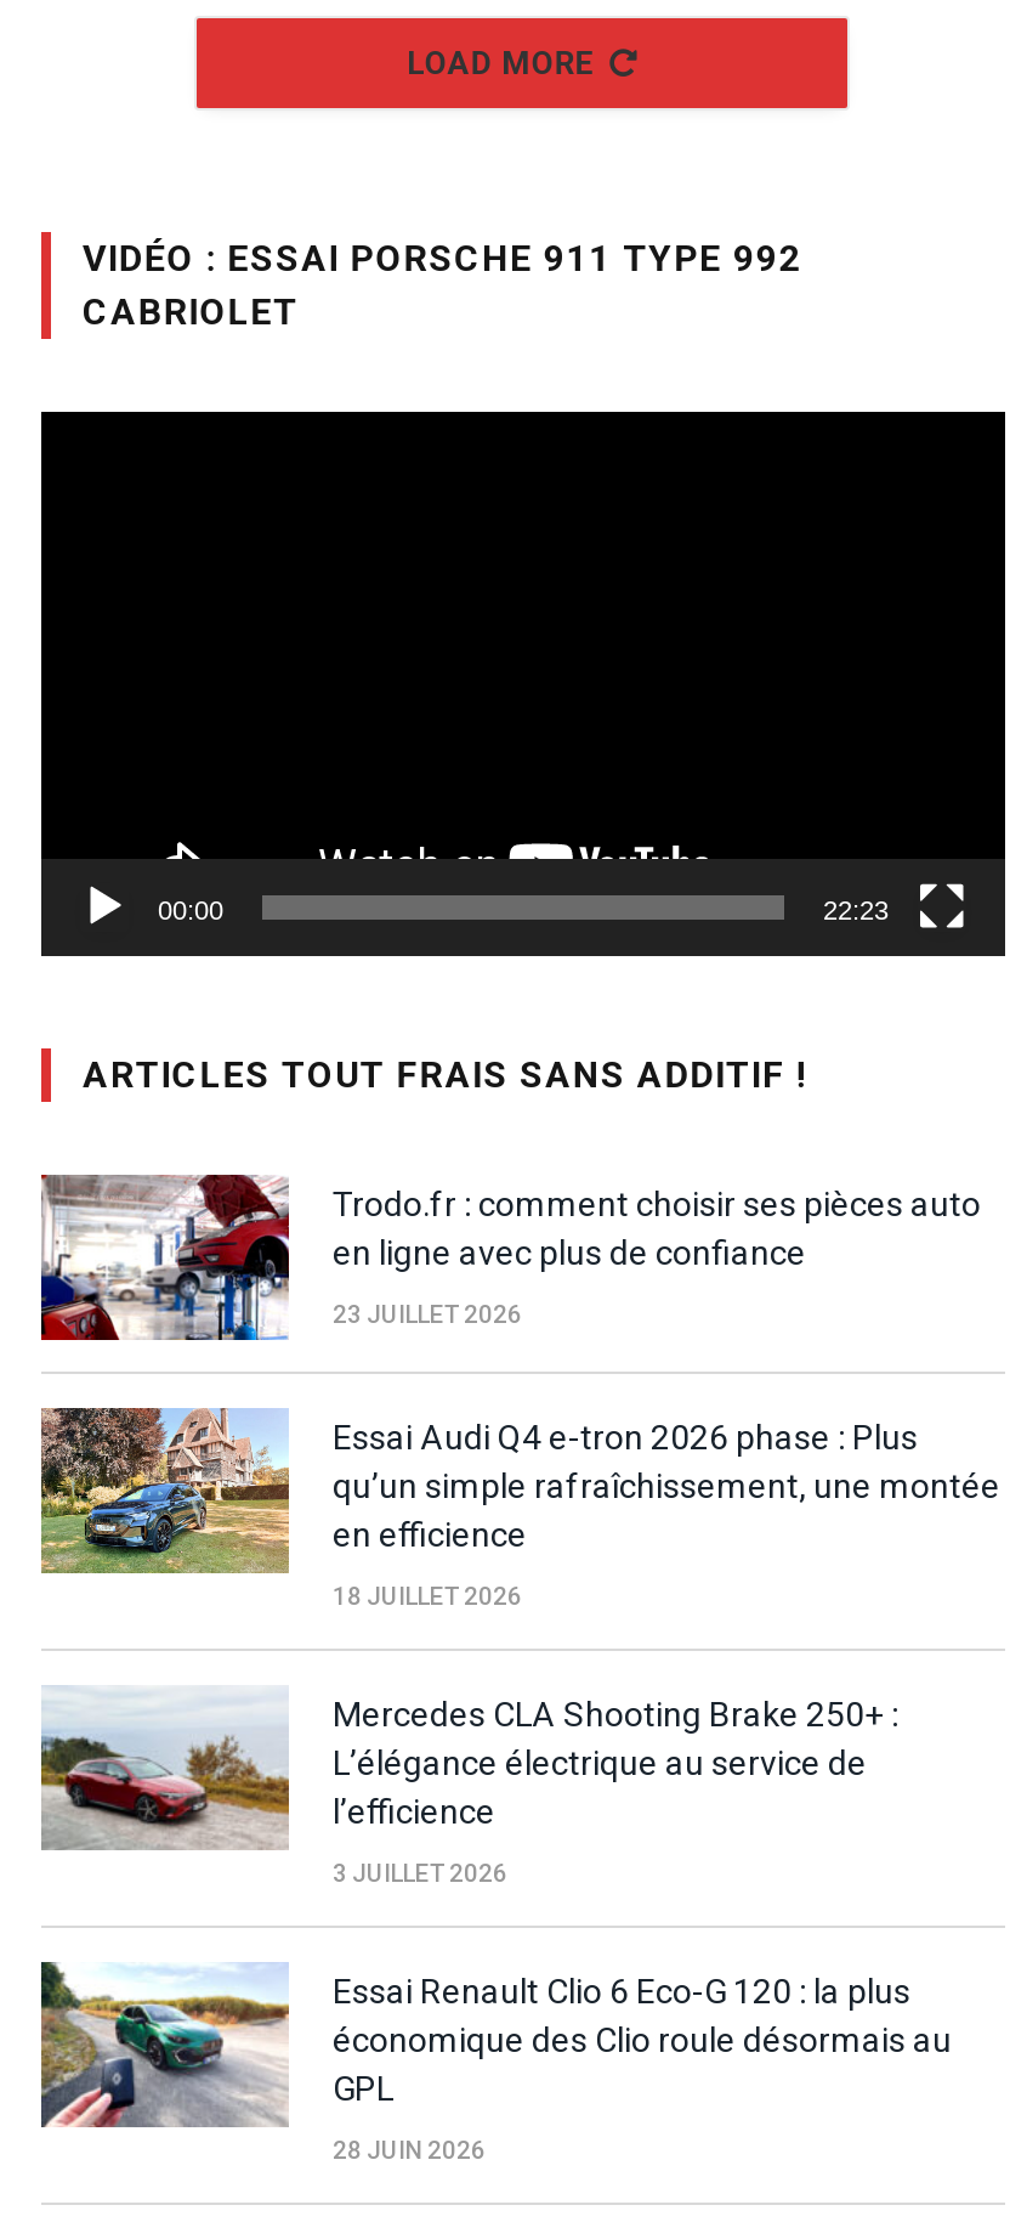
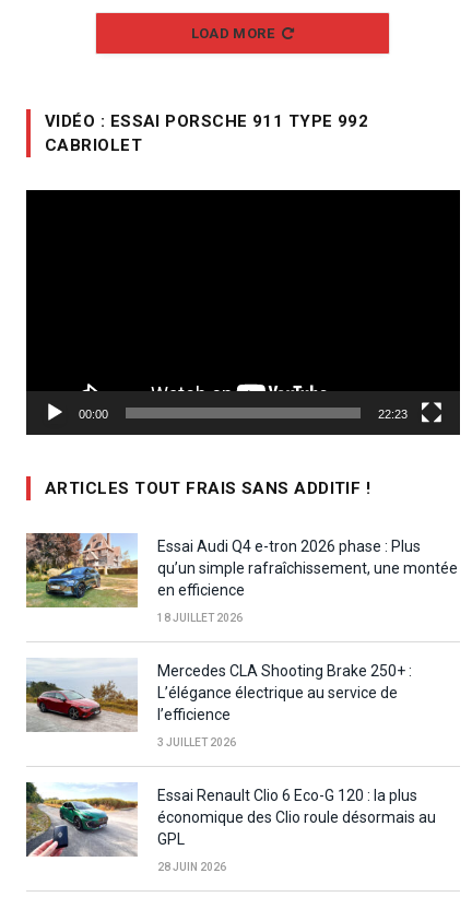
- [image]
- Trodo.fr : comment choisir ses pièces auto
- en ligne avec plus de confiance
- 23 JUILLET 2026
